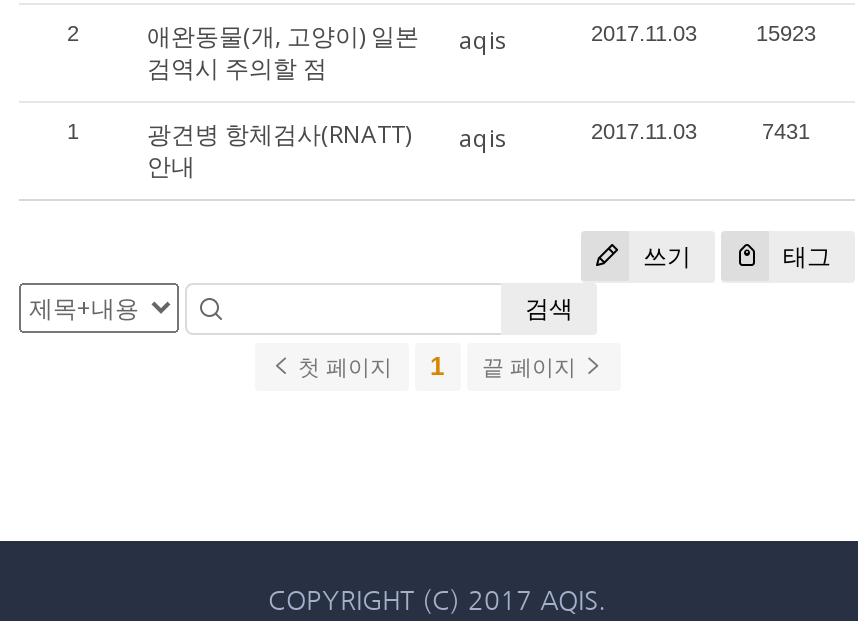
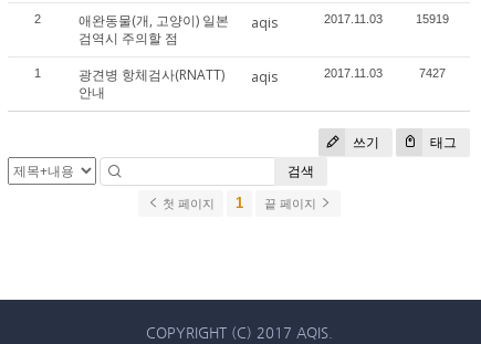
- 15923
+ 15919

- 7431
+ 7427
